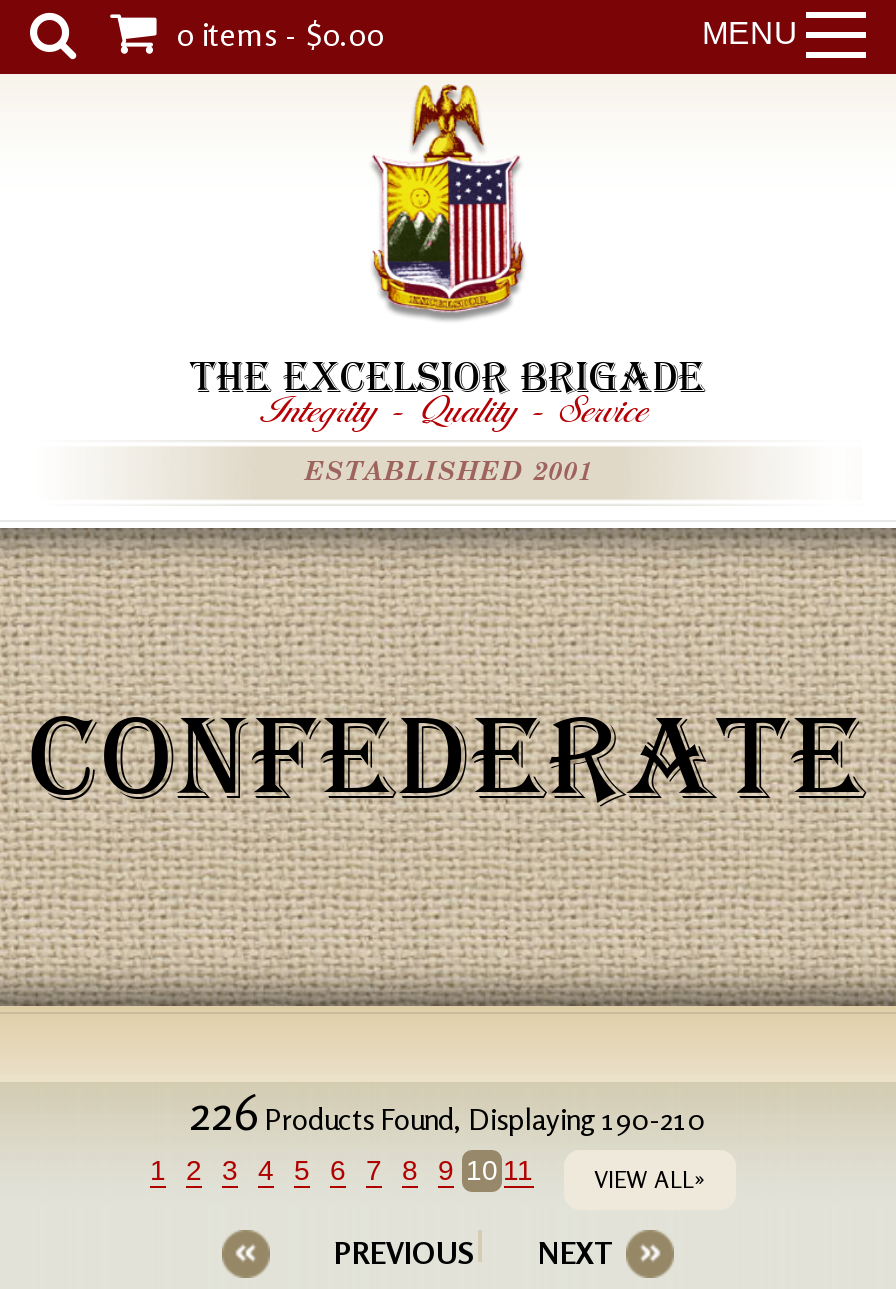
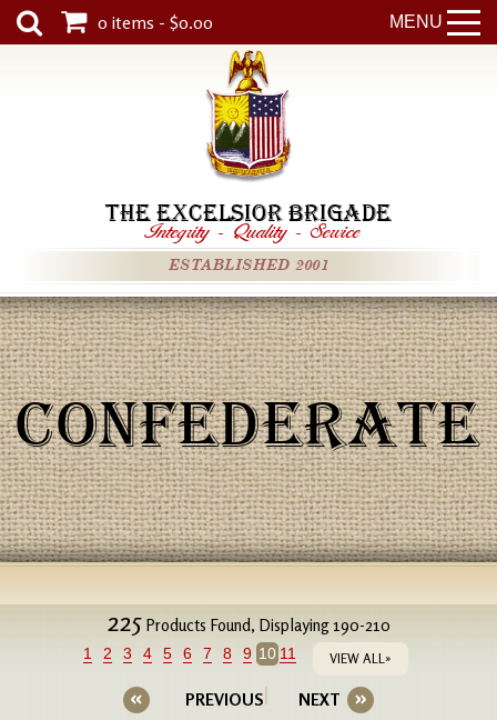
- 226 Products Found, Displaying 190-210
+ 225 Products Found, Displaying 190-210
